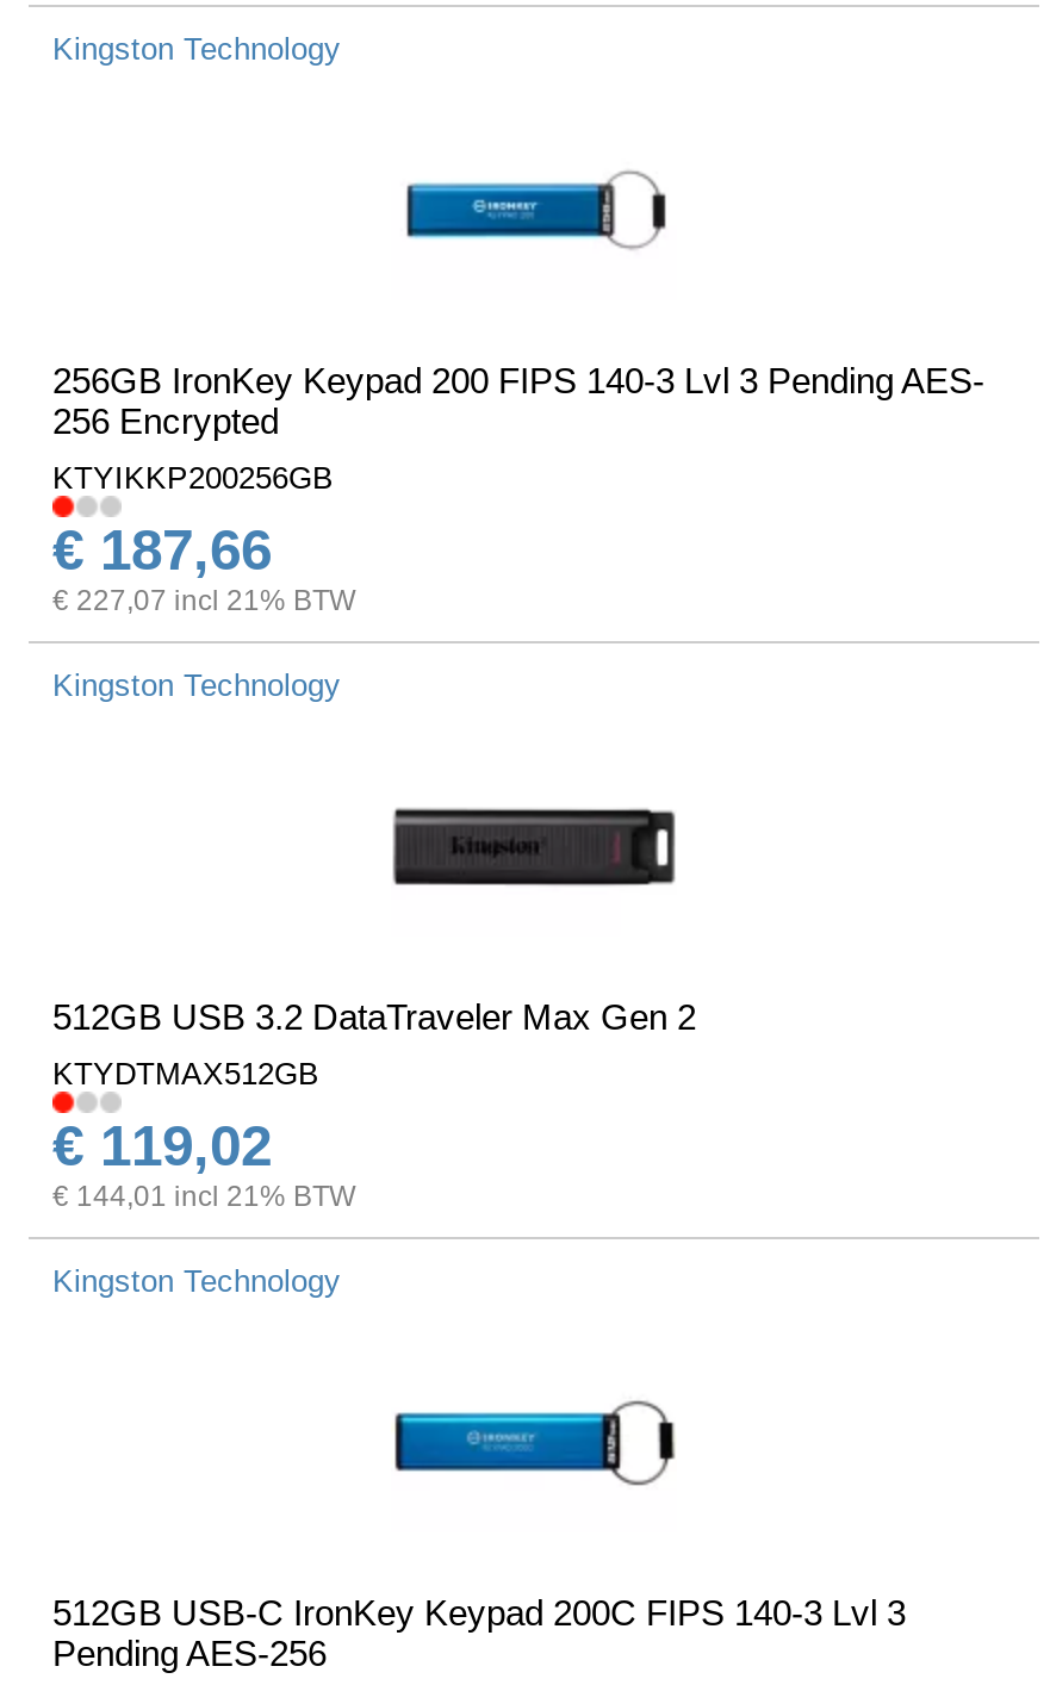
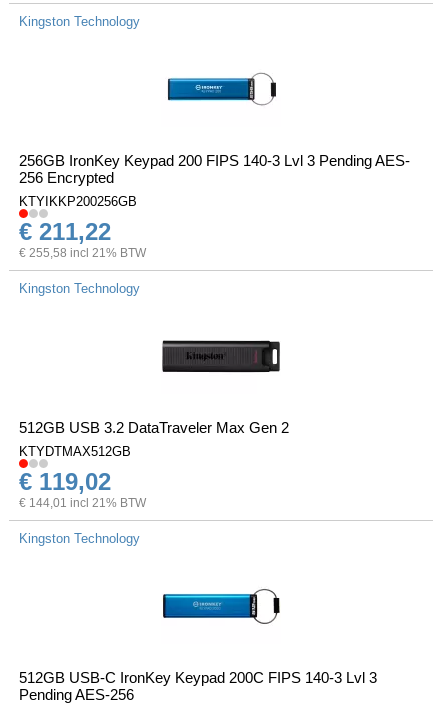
- € 187,66
+ € 211,22

- € 227,07 incl 21% BTW
+ € 255,58 incl 21% BTW
